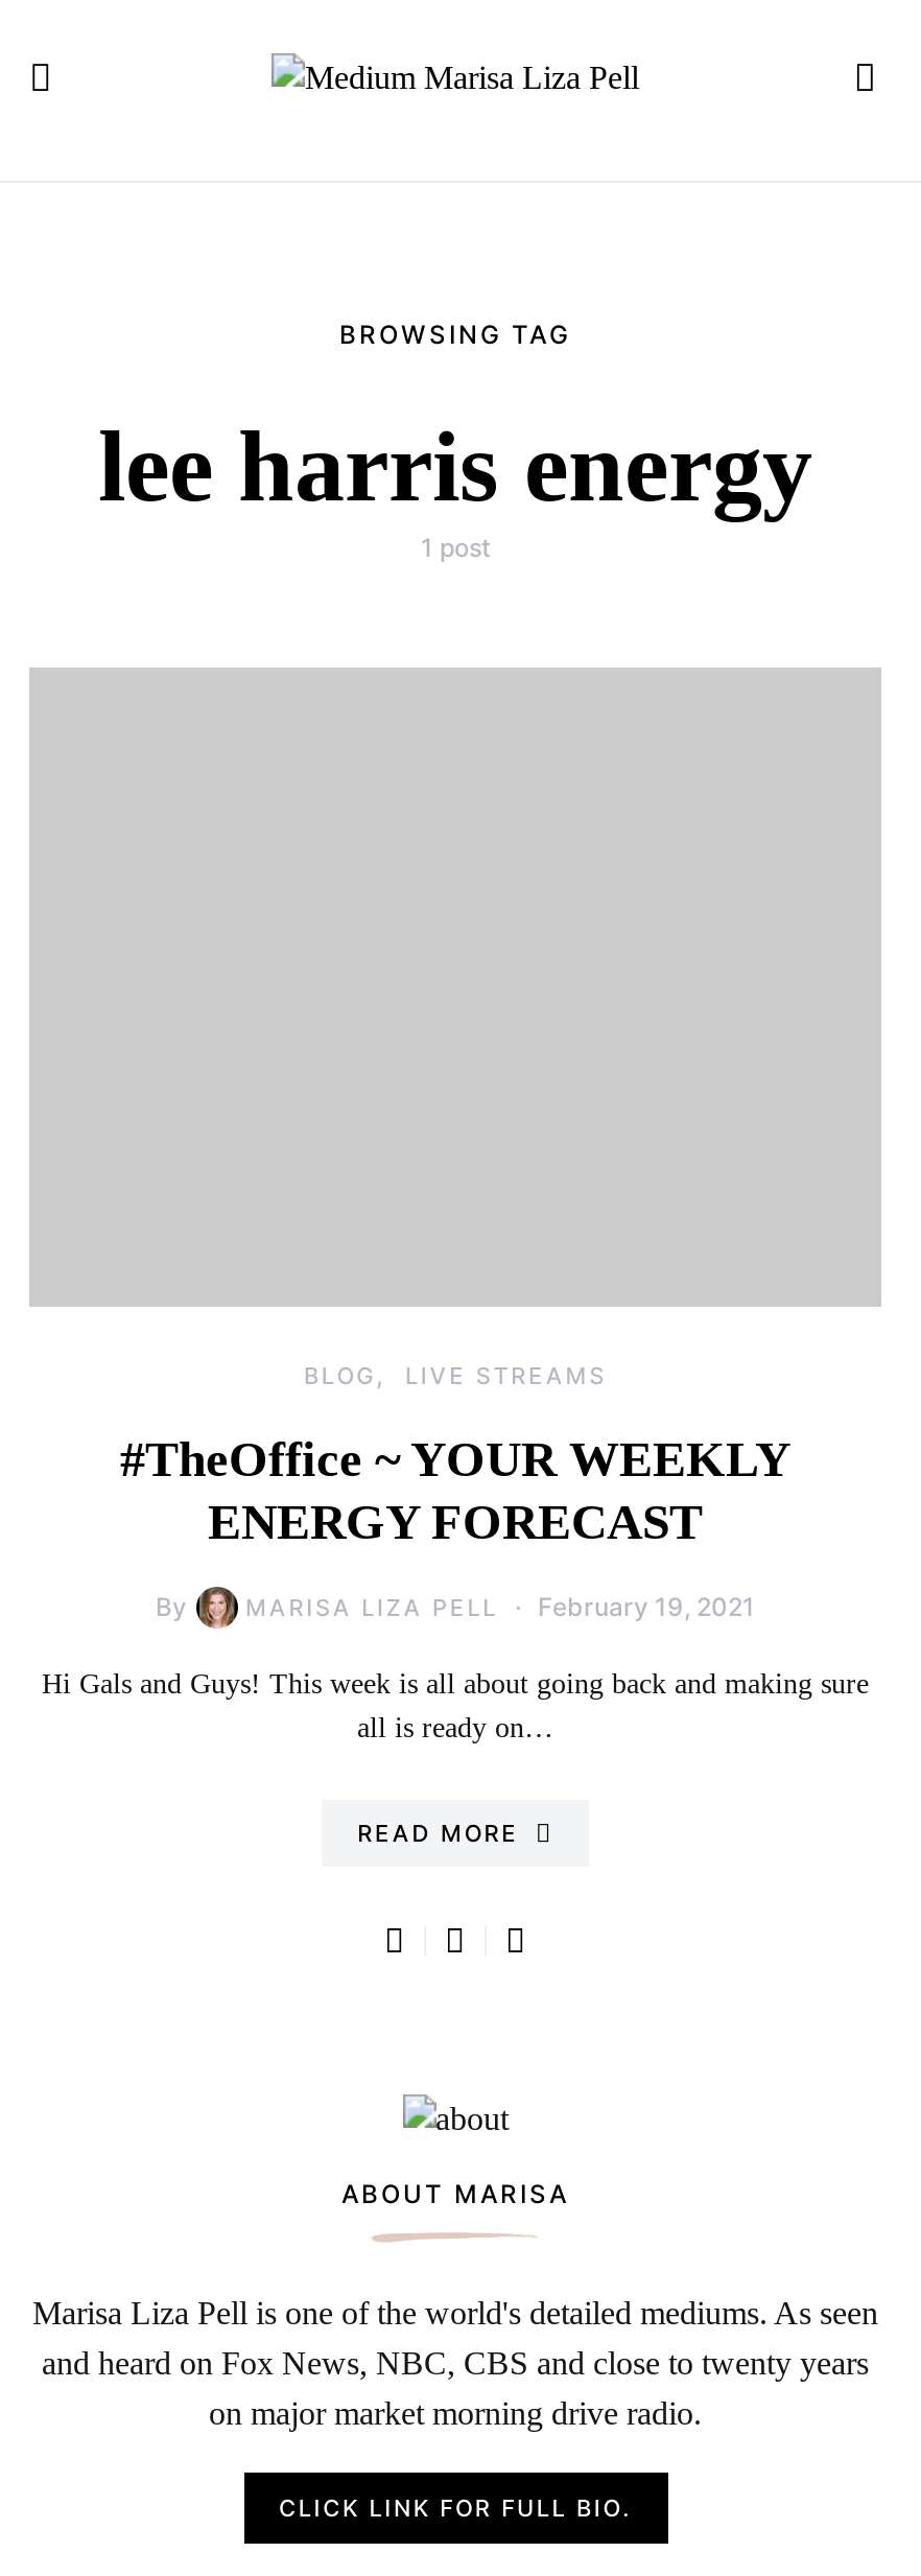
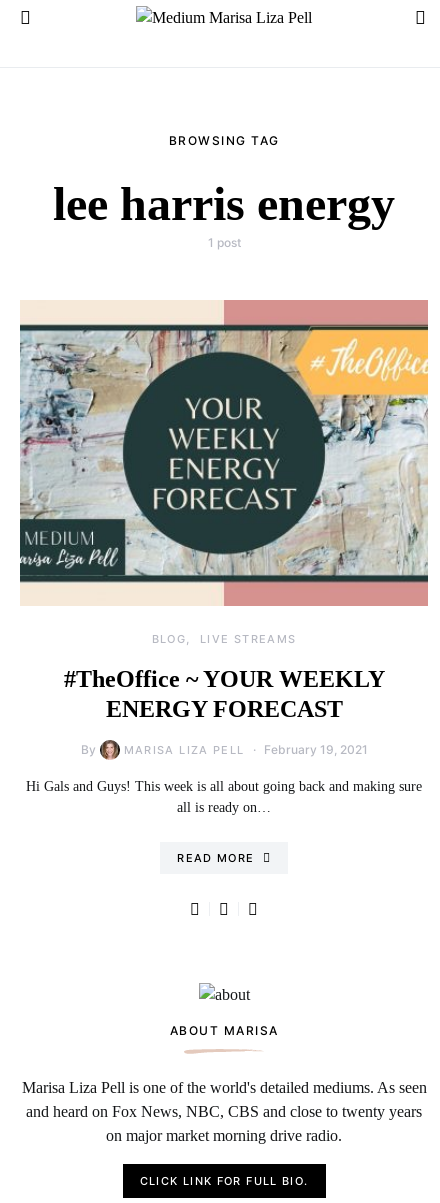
+ [image]
